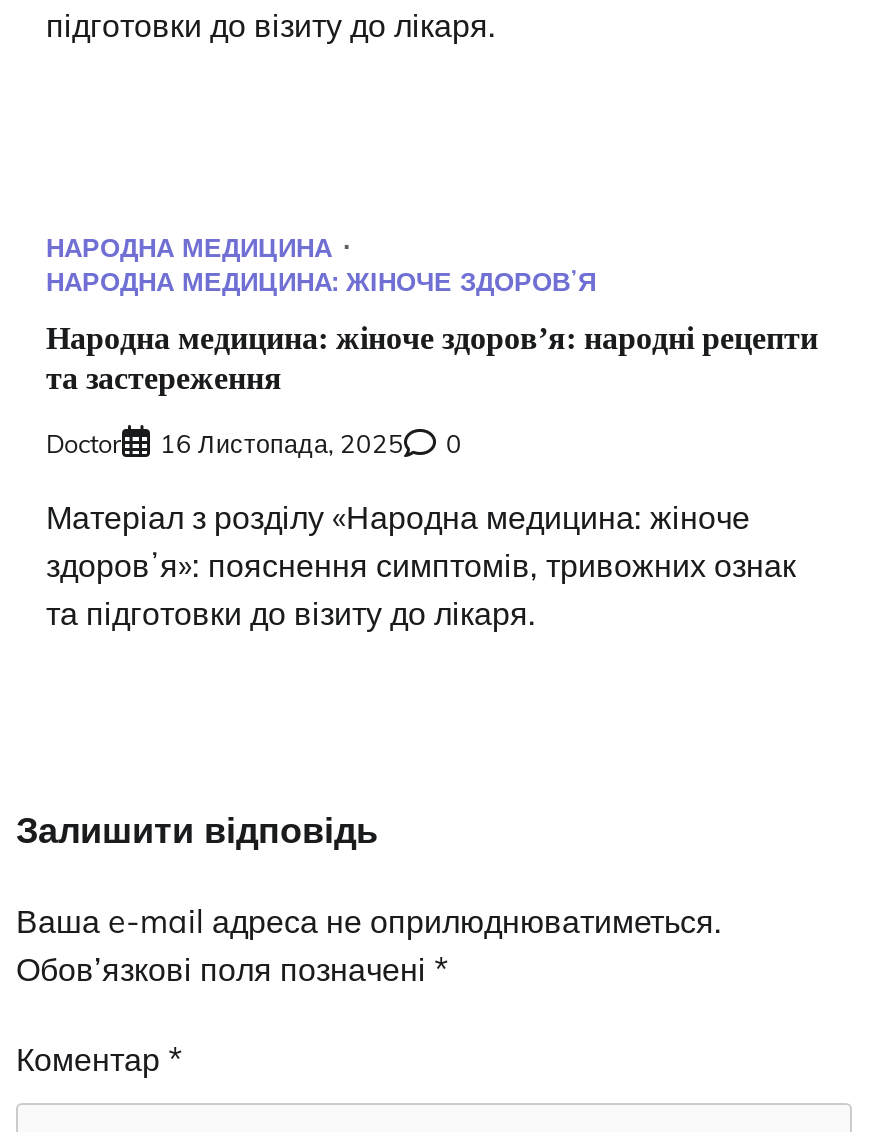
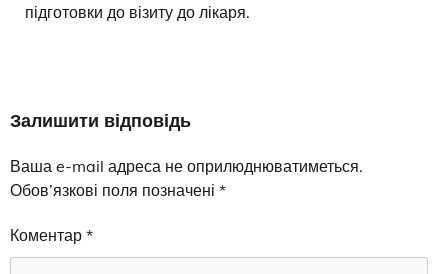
- НАРОДНА МЕДИЦИНА
- НАРОДНА МЕДИЦИНА: ЖІНОЧЕ ЗДОРОВʼЯ
- Народна медицина: жіноче здоровʼя: народні рецепти
- та застереження
- Doctor
- 16 Листопада, 2025
- 0
- Матеріал з розділу «Народна медицина: жіноче
- здоровʼя»: пояснення симптомів, тривожних ознак
- та підготовки до візиту до лікаря.
